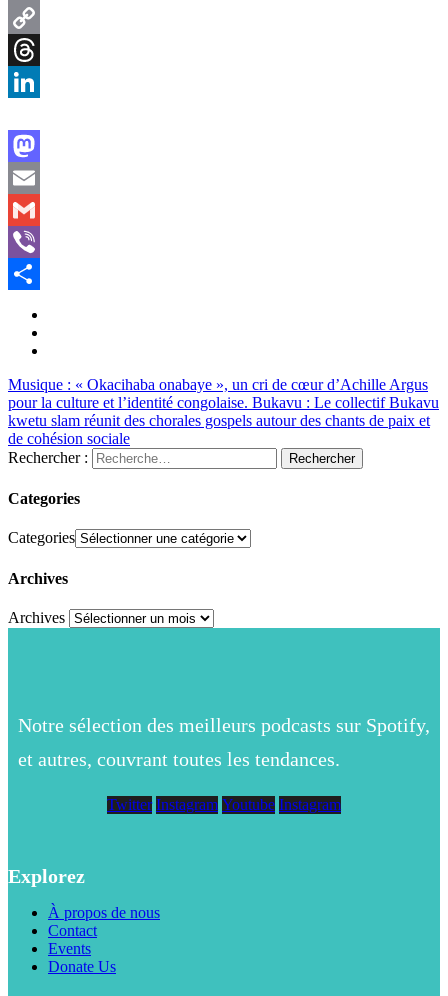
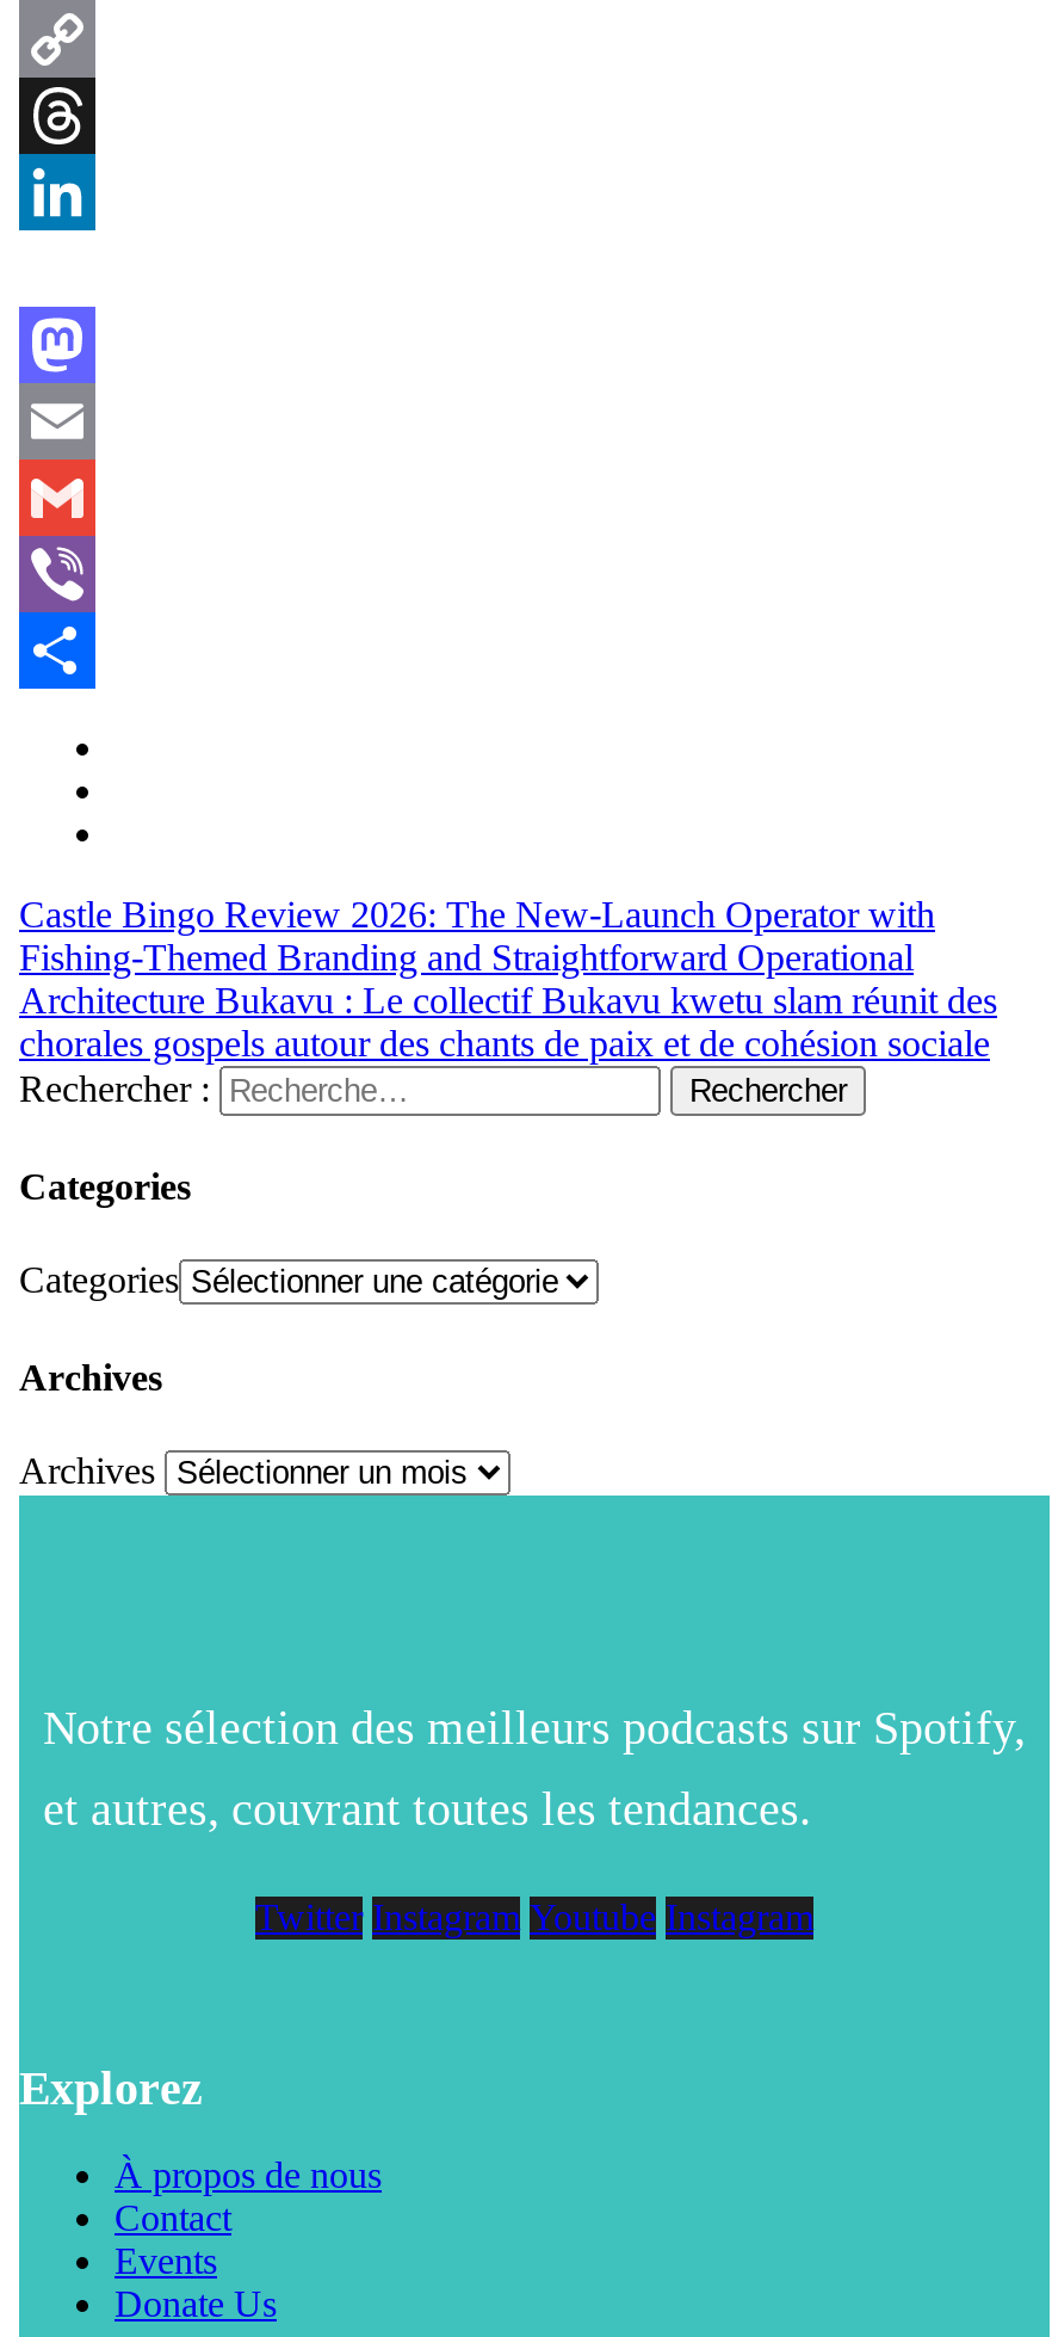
- Musique : « Okacihaba onabaye », un cri de cœur d’Achille Argus
- pour la culture et l’identité congolaise. Bukavu : Le collectif Bukavu
- kwetu slam réunit des chorales gospels autour des chants de paix et
- de cohésion sociale
+ Castle Bingo Review 2026: The New-Launch Operator with
+ Fishing-Themed Branding and Straightforward Operational
+ Architecture Bukavu : Le collectif Bukavu kwetu slam réunit des
+ chorales gospels autour des chants de paix et de cohésion sociale
